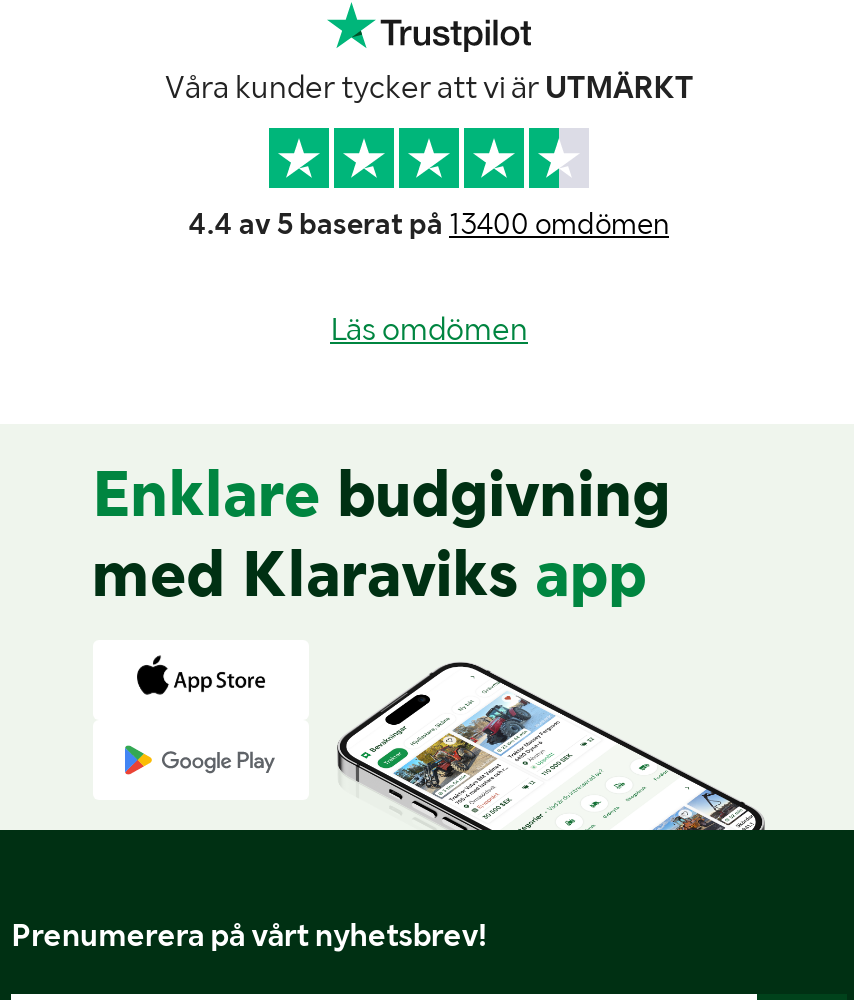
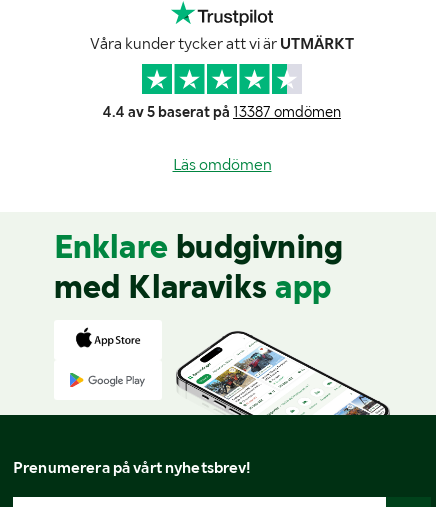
- 4.4 av 5 baserat på 13400 omdömen
+ 4.4 av 5 baserat på 13387 omdömen
